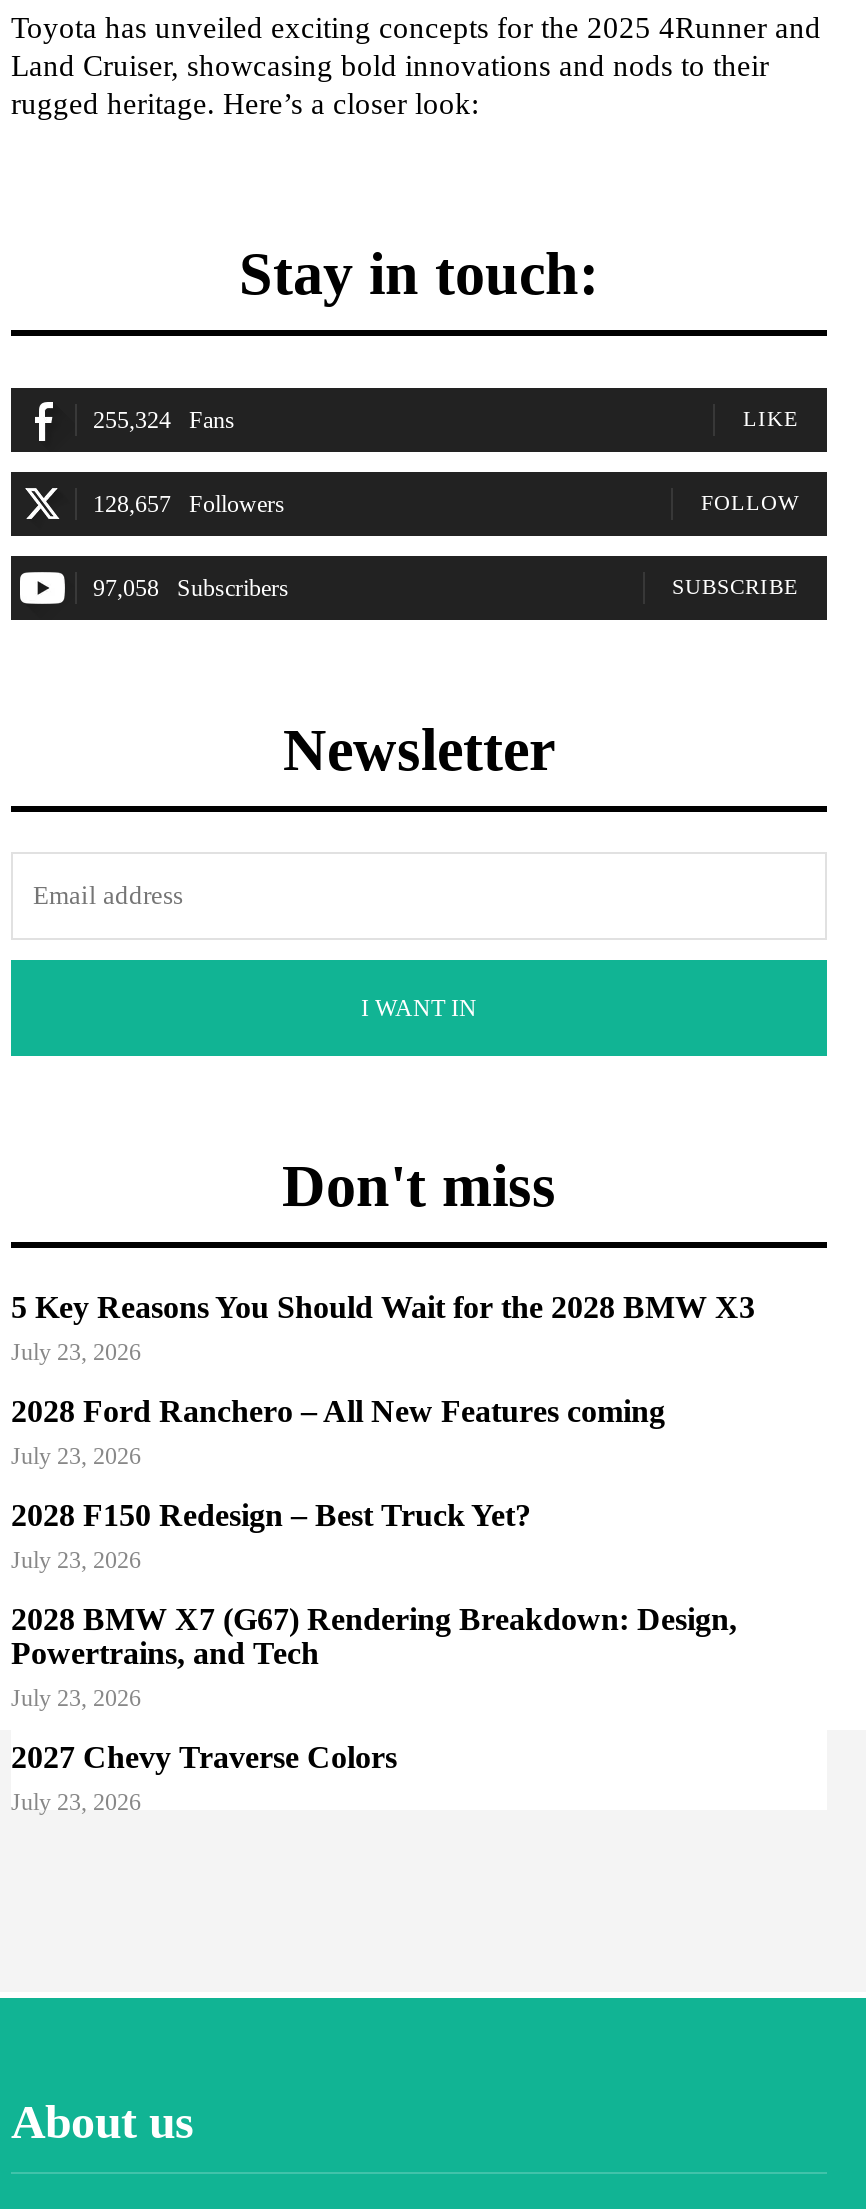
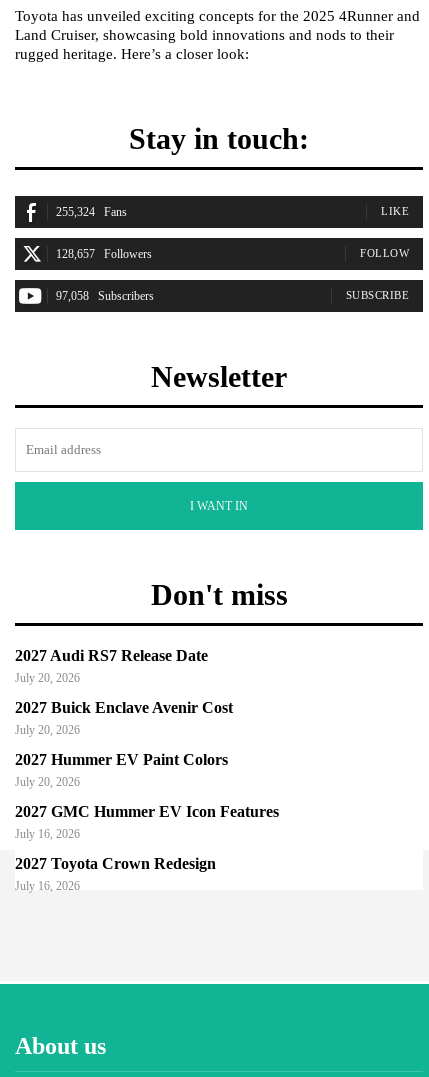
- 5 Key Reasons You Should Wait for the 2028 BMW X3
- July 23, 2026
+ 2027 Audi RS7 Release Date
+ July 20, 2026

- 2028 Ford Ranchero – All New Features coming
- July 23, 2026
+ 2027 Buick Enclave Avenir Cost
+ July 20, 2026

- 2028 F150 Redesign – Best Truck Yet?
- July 23, 2026
+ 2027 Hummer EV Paint Colors
+ July 20, 2026

- 2028 BMW X7 (G67) Rendering Breakdown: Design,
- Powertrains, and Tech
- July 23, 2026
+ 2027 GMC Hummer EV Icon Features
+ July 16, 2026

- 2027 Chevy Traverse Colors
- July 23, 2026
+ 2027 Toyota Crown Redesign
+ July 16, 2026
